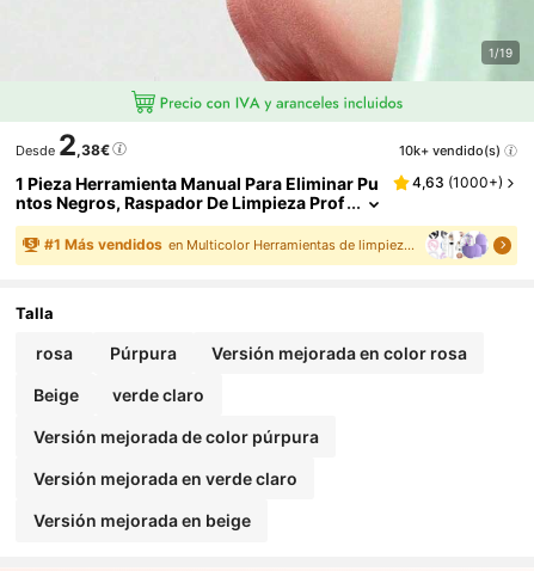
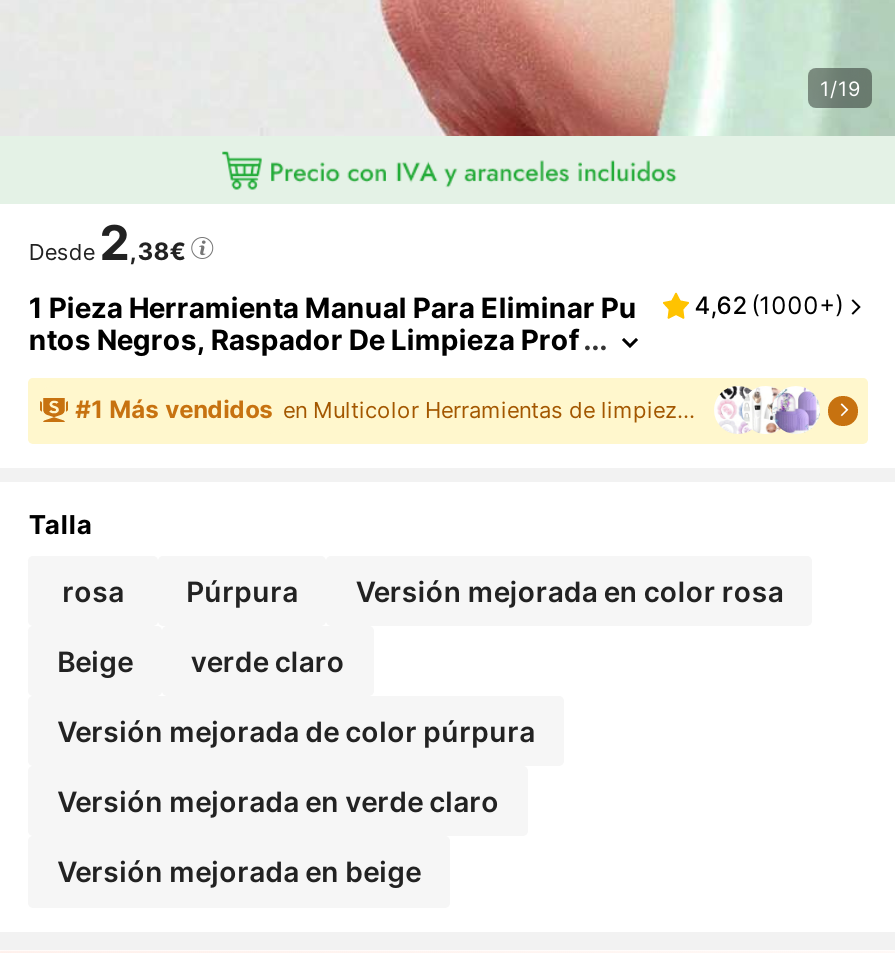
- 10k+ vendido(s)

- 1 Pieza Herramienta Manual Para Eliminar Pu 4,63 (1000+)
+ 1 Pieza Herramienta Manual Para Eliminar Pu 4,62 (1000+)
